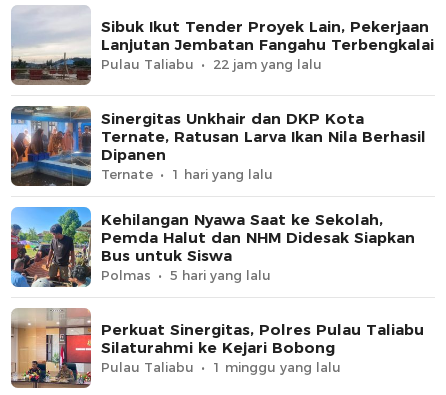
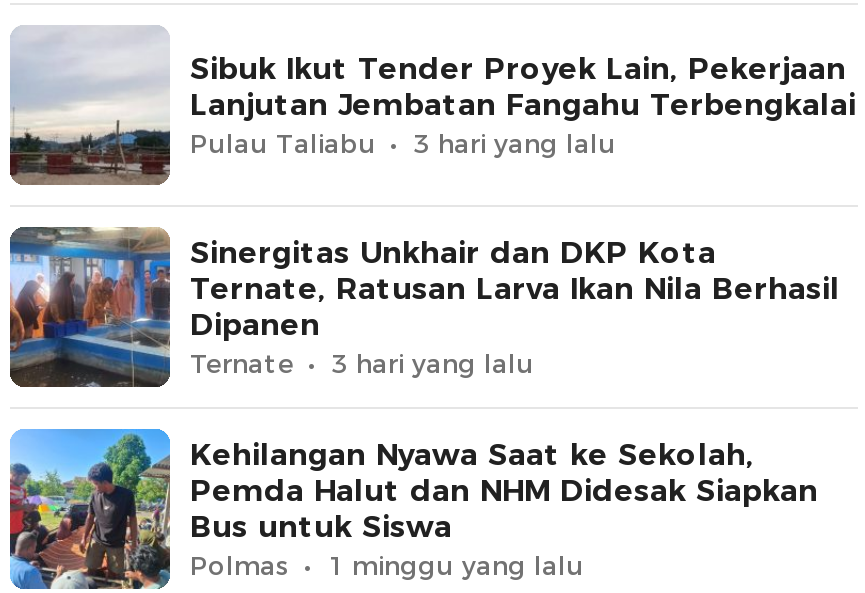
- 22 jam yang lalu
+ 3 hari yang lalu

- 1 hari yang lalu
+ 3 hari yang lalu

- [image]
- 5 hari yang lalu
- Perkuat Sinergitas, Polres Pulau Taliabu
- Silaturahmi ke Kejari Bobong
- Pulau Taliabu
